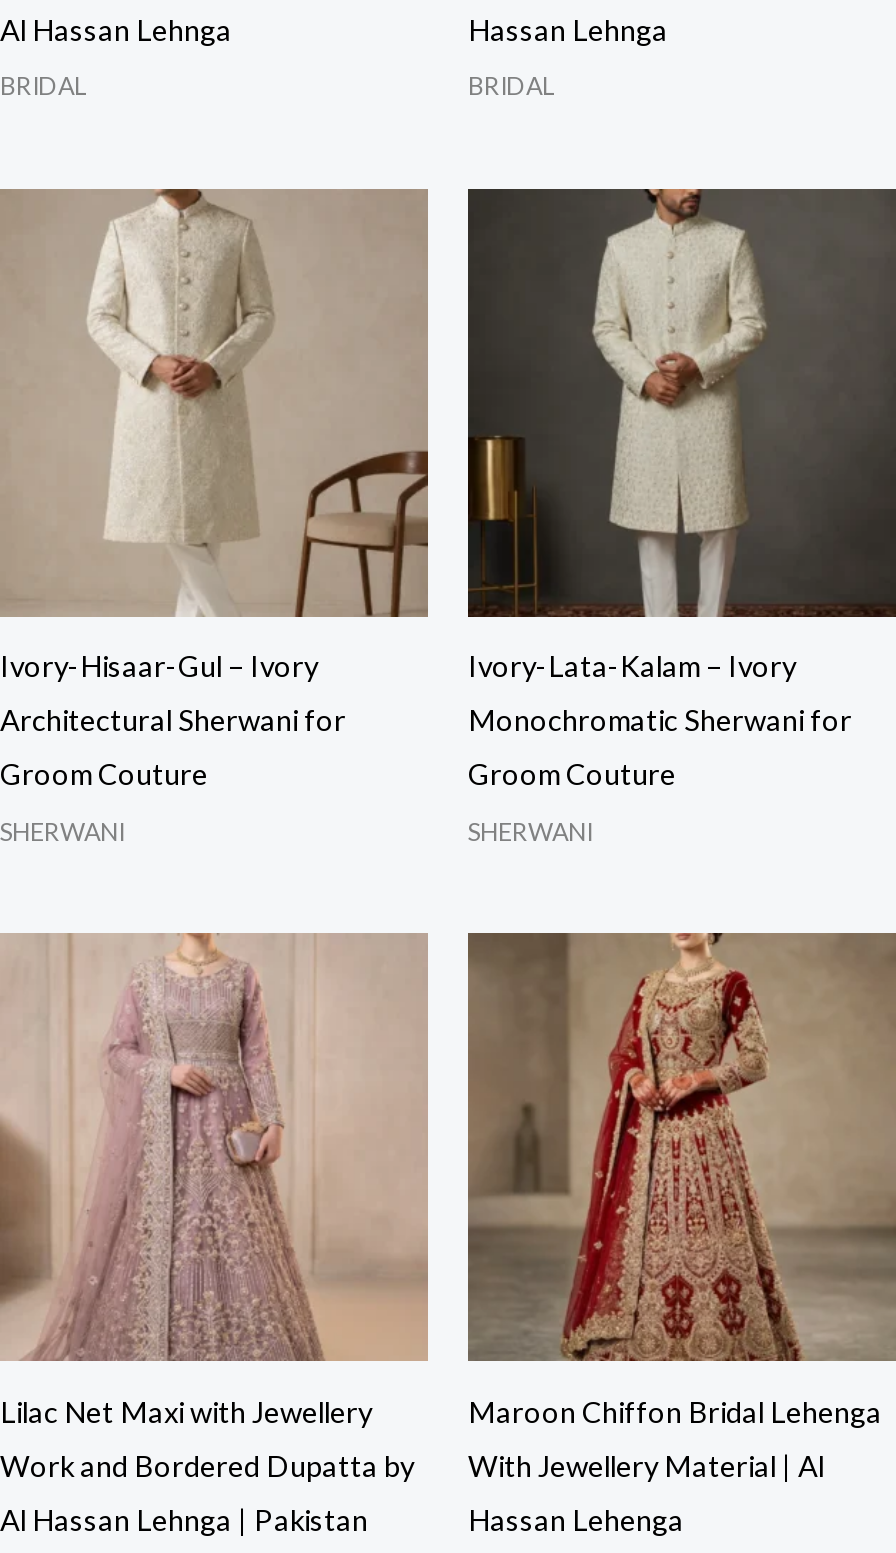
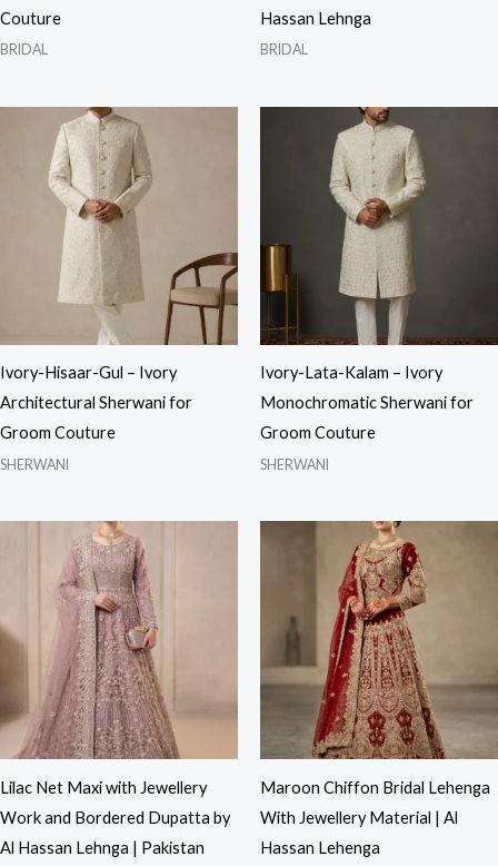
- Al Hassan Lehnga
+ Couture
